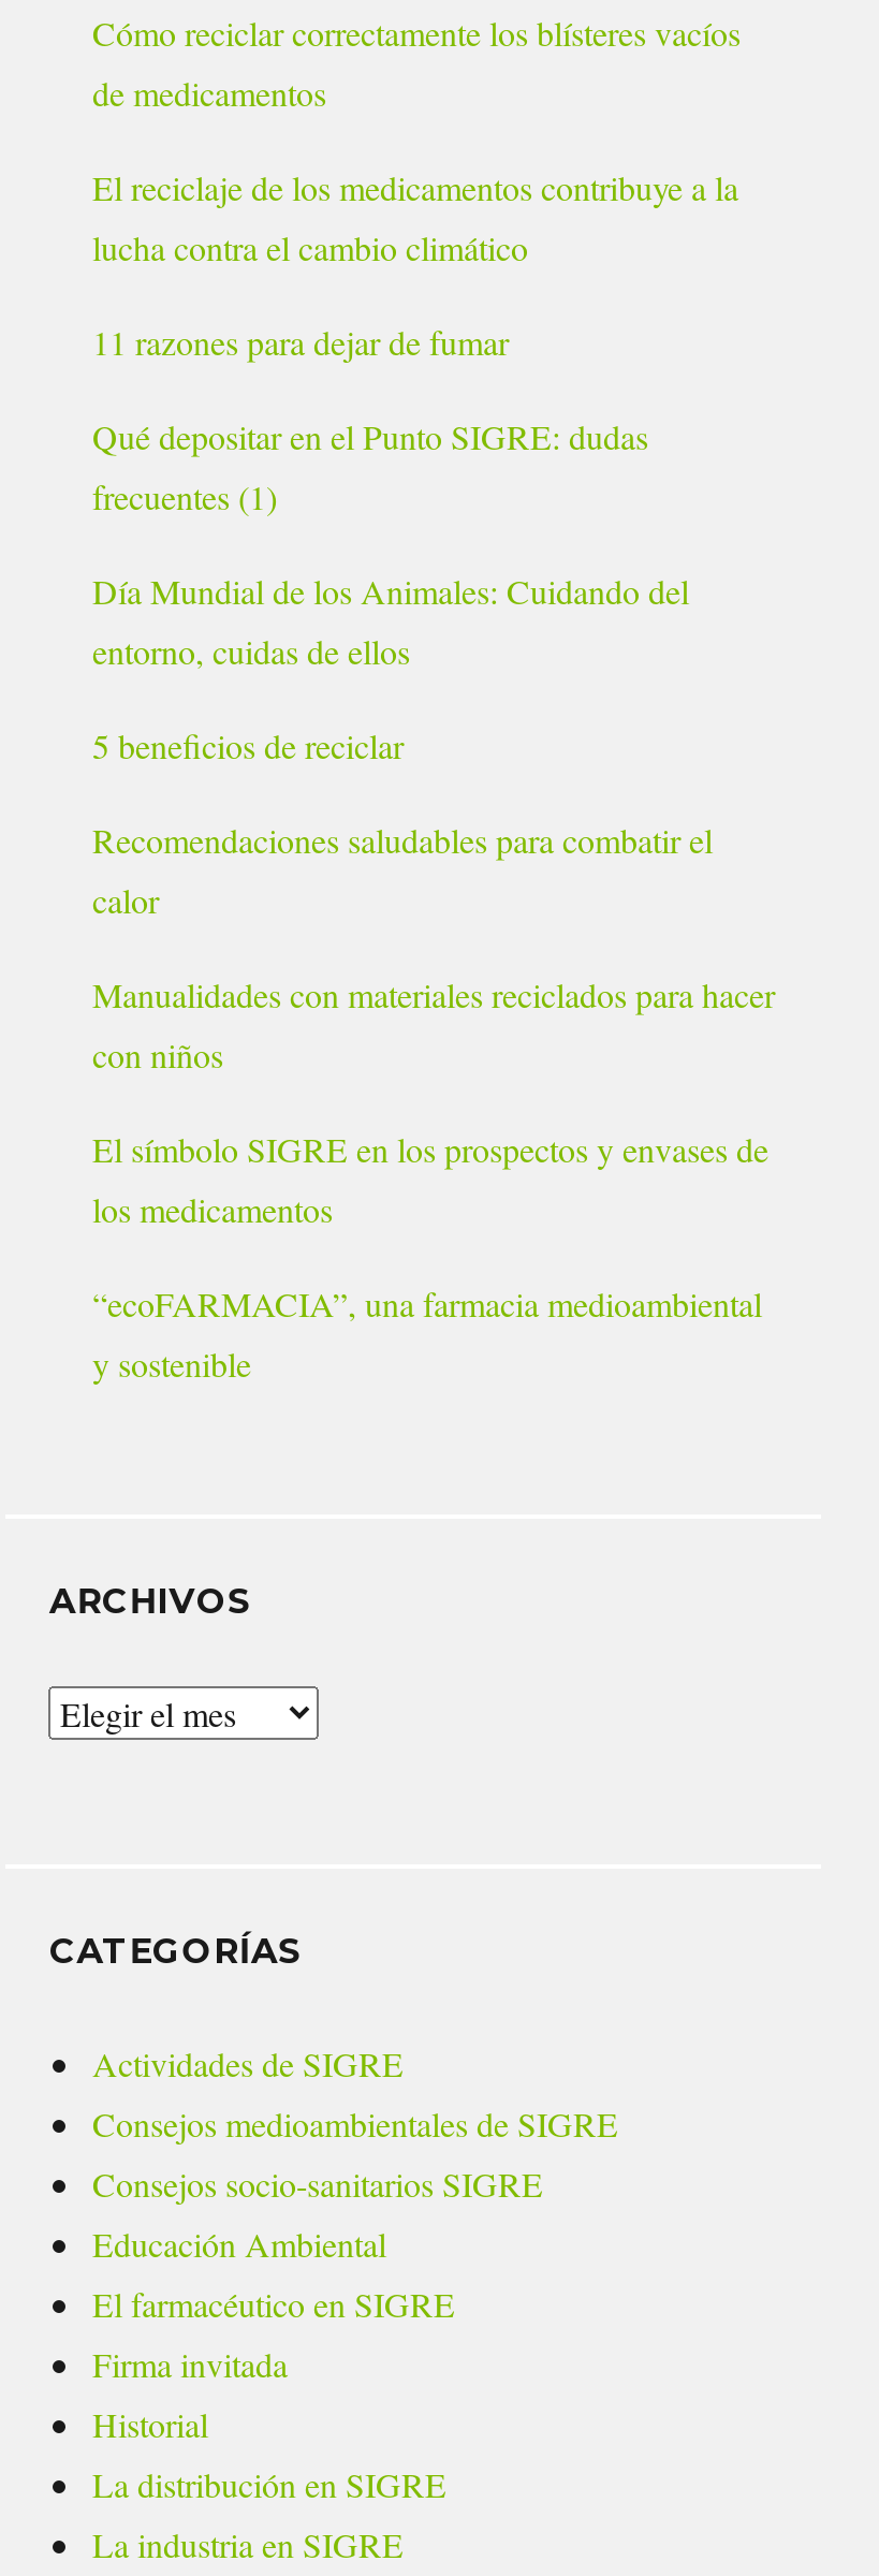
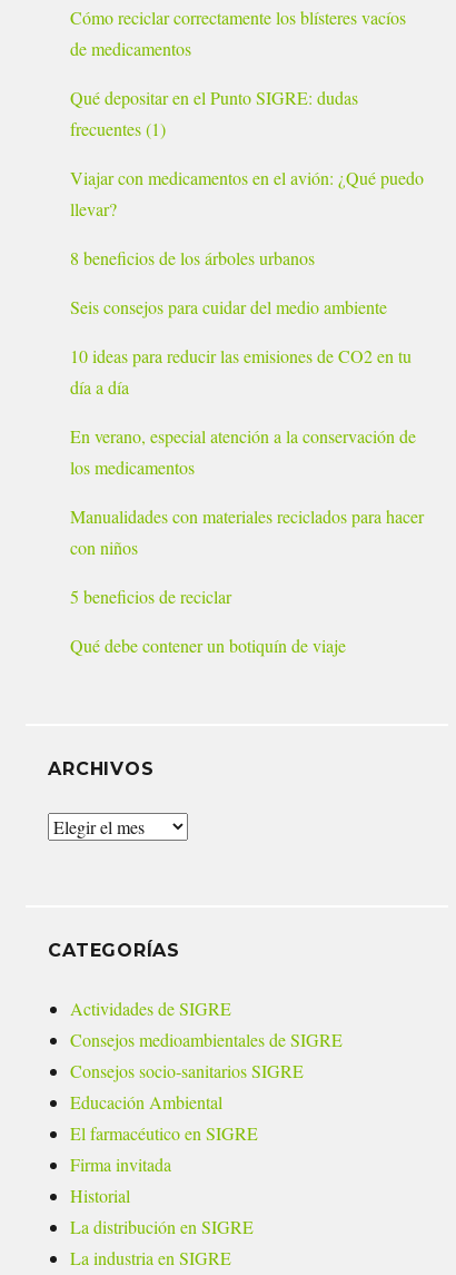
- El reciclaje de los medicamentos contribuye a la
- lucha contra el cambio climático
- 11 razones para dejar de fumar

moved up: Qué depositar en el Punto SIGRE: dudas | frecuentes (1)

- Día Mundial de los Animales: Cuidando del
- entorno, cuidas de ellos
- Recomendaciones saludables para combatir el
- calor
+ Viajar con medicamentos en el avión: ¿Qué puedo
+ llevar?
+ 8 beneficios de los árboles urbanos
+ Seis consejos para cuidar del medio ambiente
+ 10 ideas para reducir las emisiones de CO2 en tu
+ día a día
+ En verano, especial atención a la conservación de

moved down: 5 beneficios de reciclar

- El símbolo SIGRE en los prospectos y envases de

moved up: los medicamentos

- “ecoFARMACIA”, una farmacia medioambiental
- y sostenible
+ Qué debe contener un botiquín de viaje
